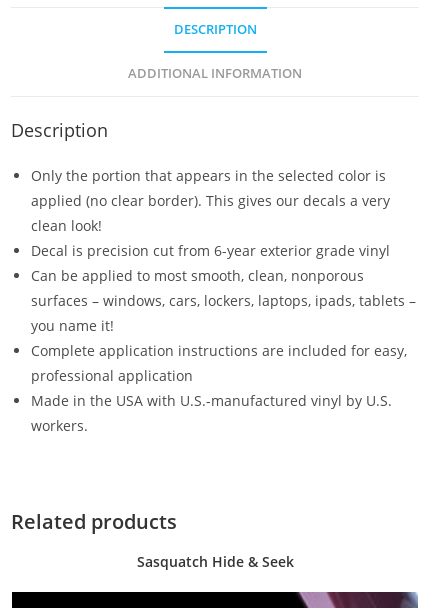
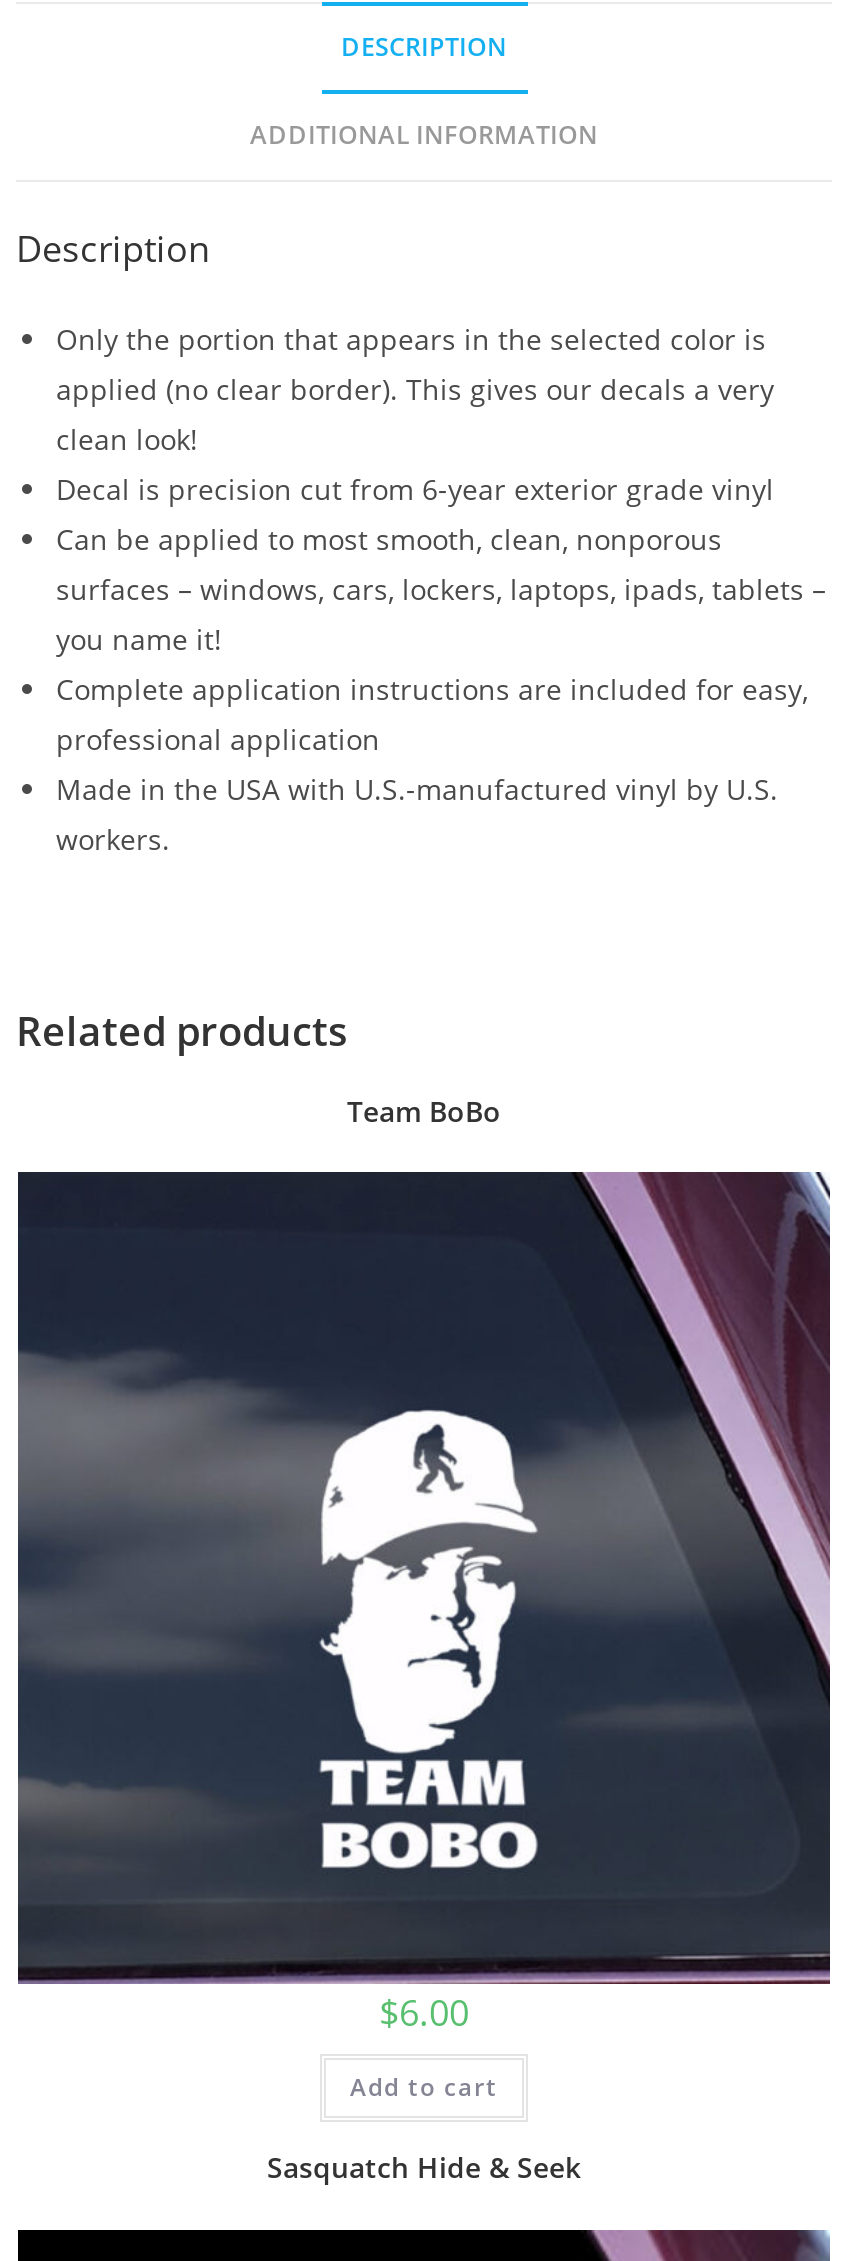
+ [image]
+ $6.00
+ Add to cart

+ Team BoBo
